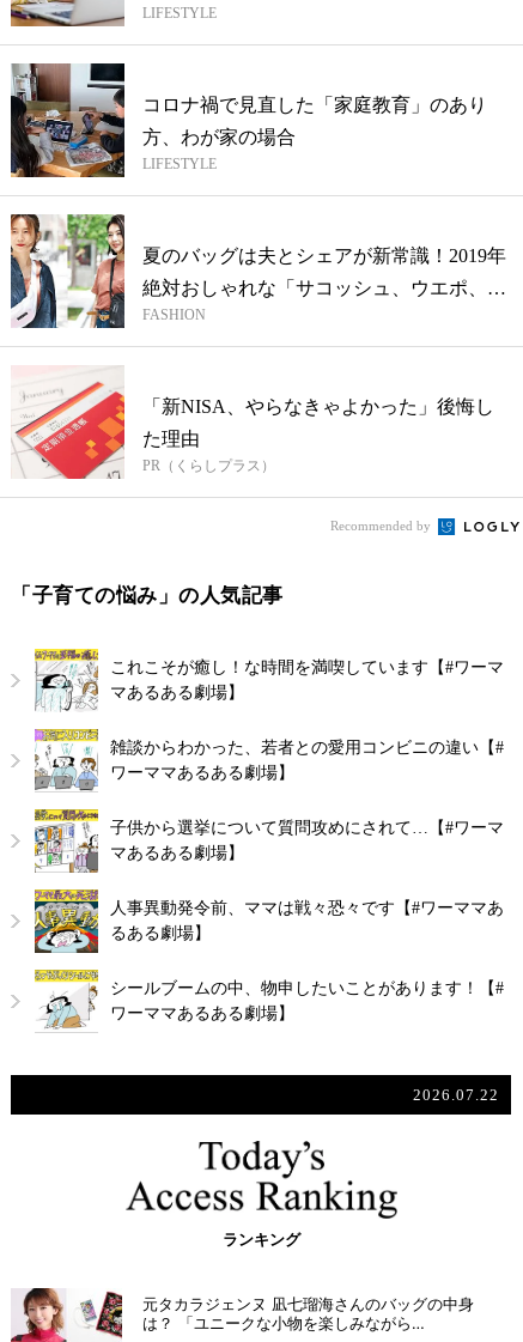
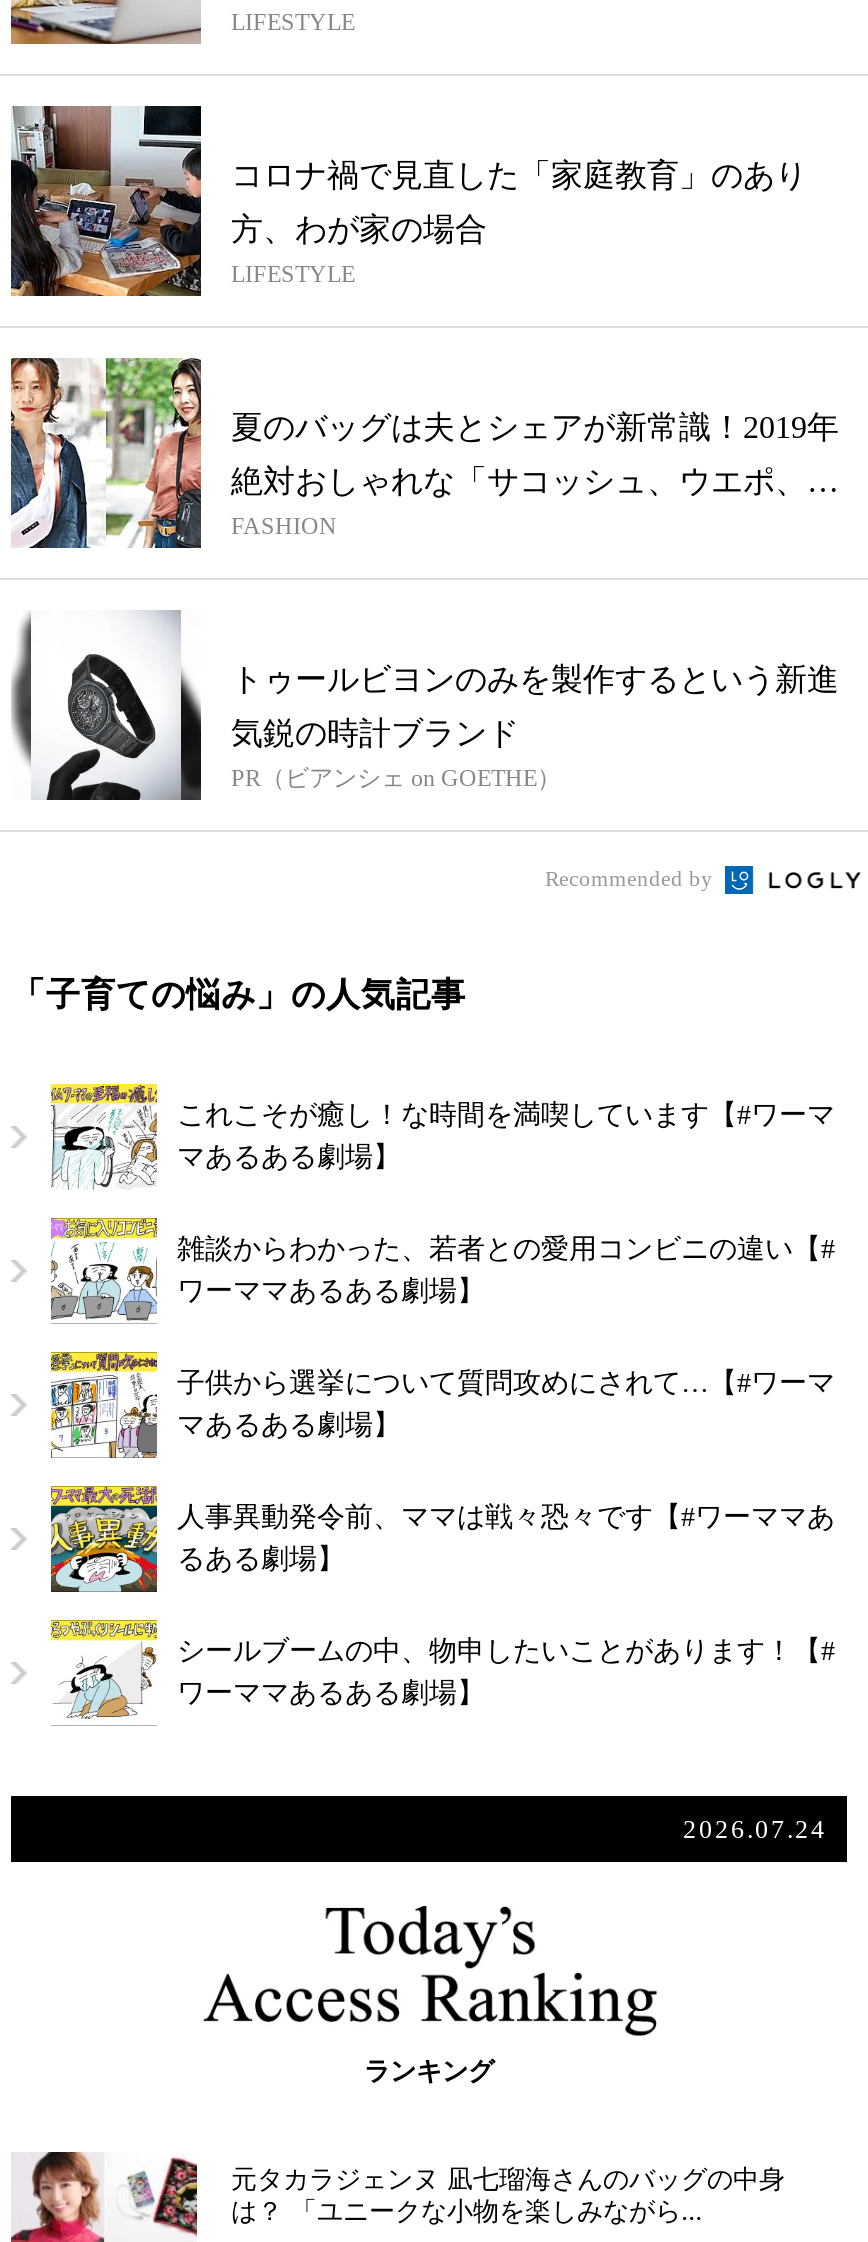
- [image]
- 「新NISA、やらなきゃよかった」後悔し
+ [image]
+ トゥールビヨンのみを製作するという新進

- た理由
- PR（くらしプラス）
+ 気鋭の時計ブランド
+ PR（ビアンシェ on GOETHE）

- 2026.07.22
+ 2026.07.24
